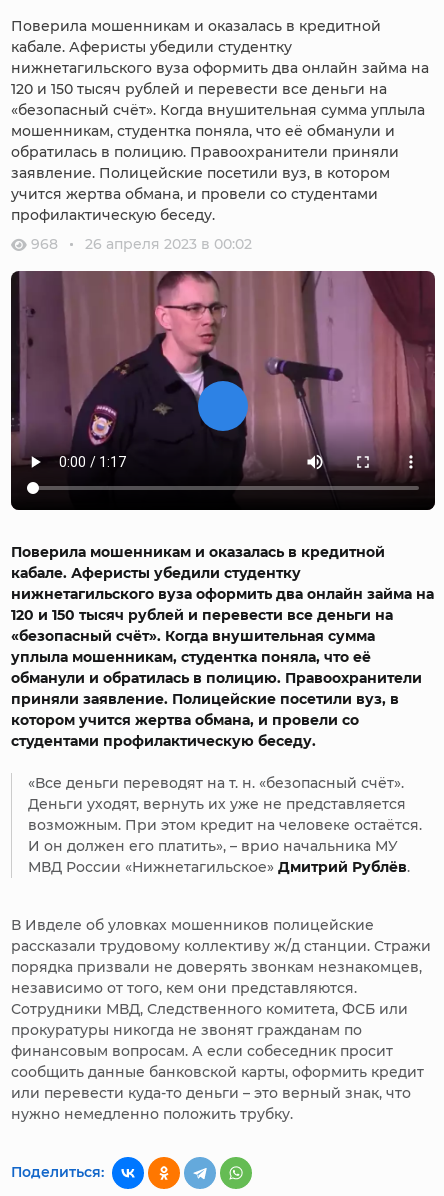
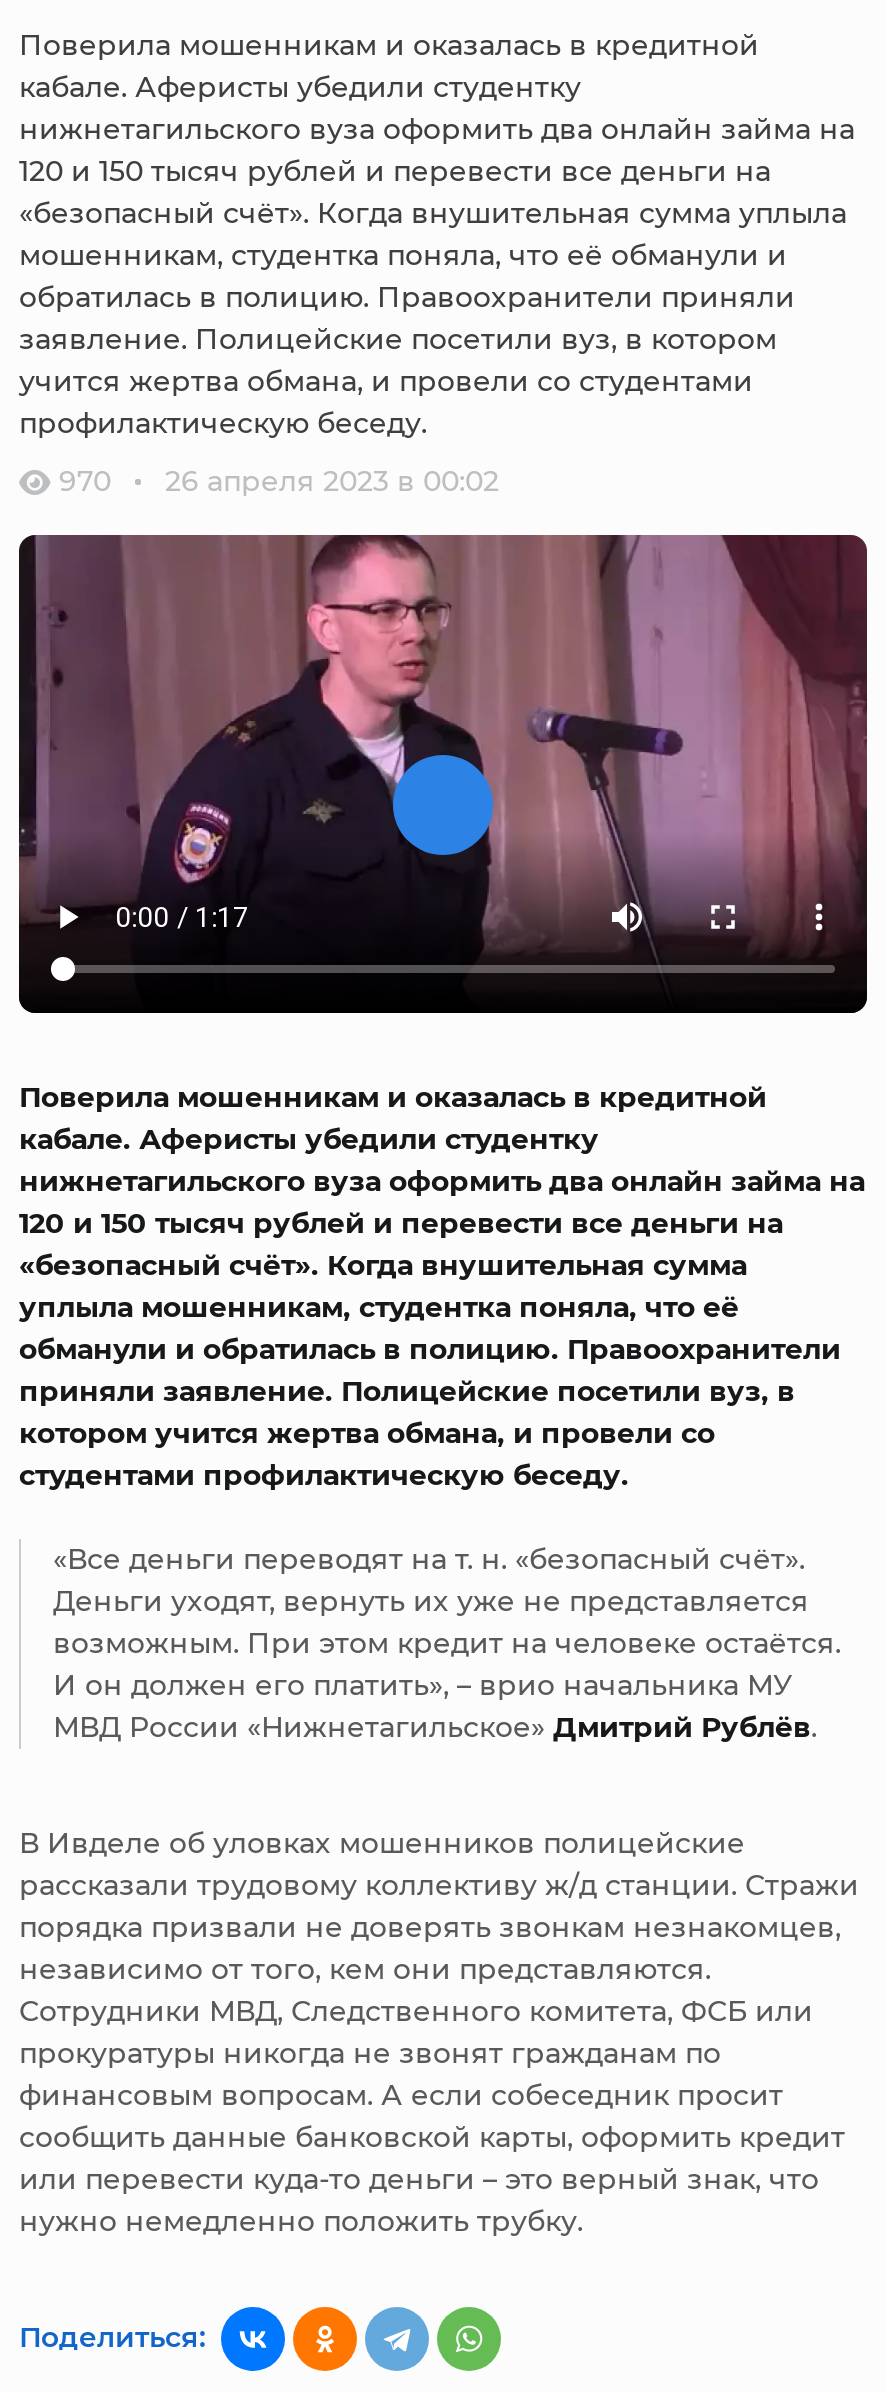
- 968 26 апреля 2023 в 00:02
+ 970 26 апреля 2023 в 00:02
